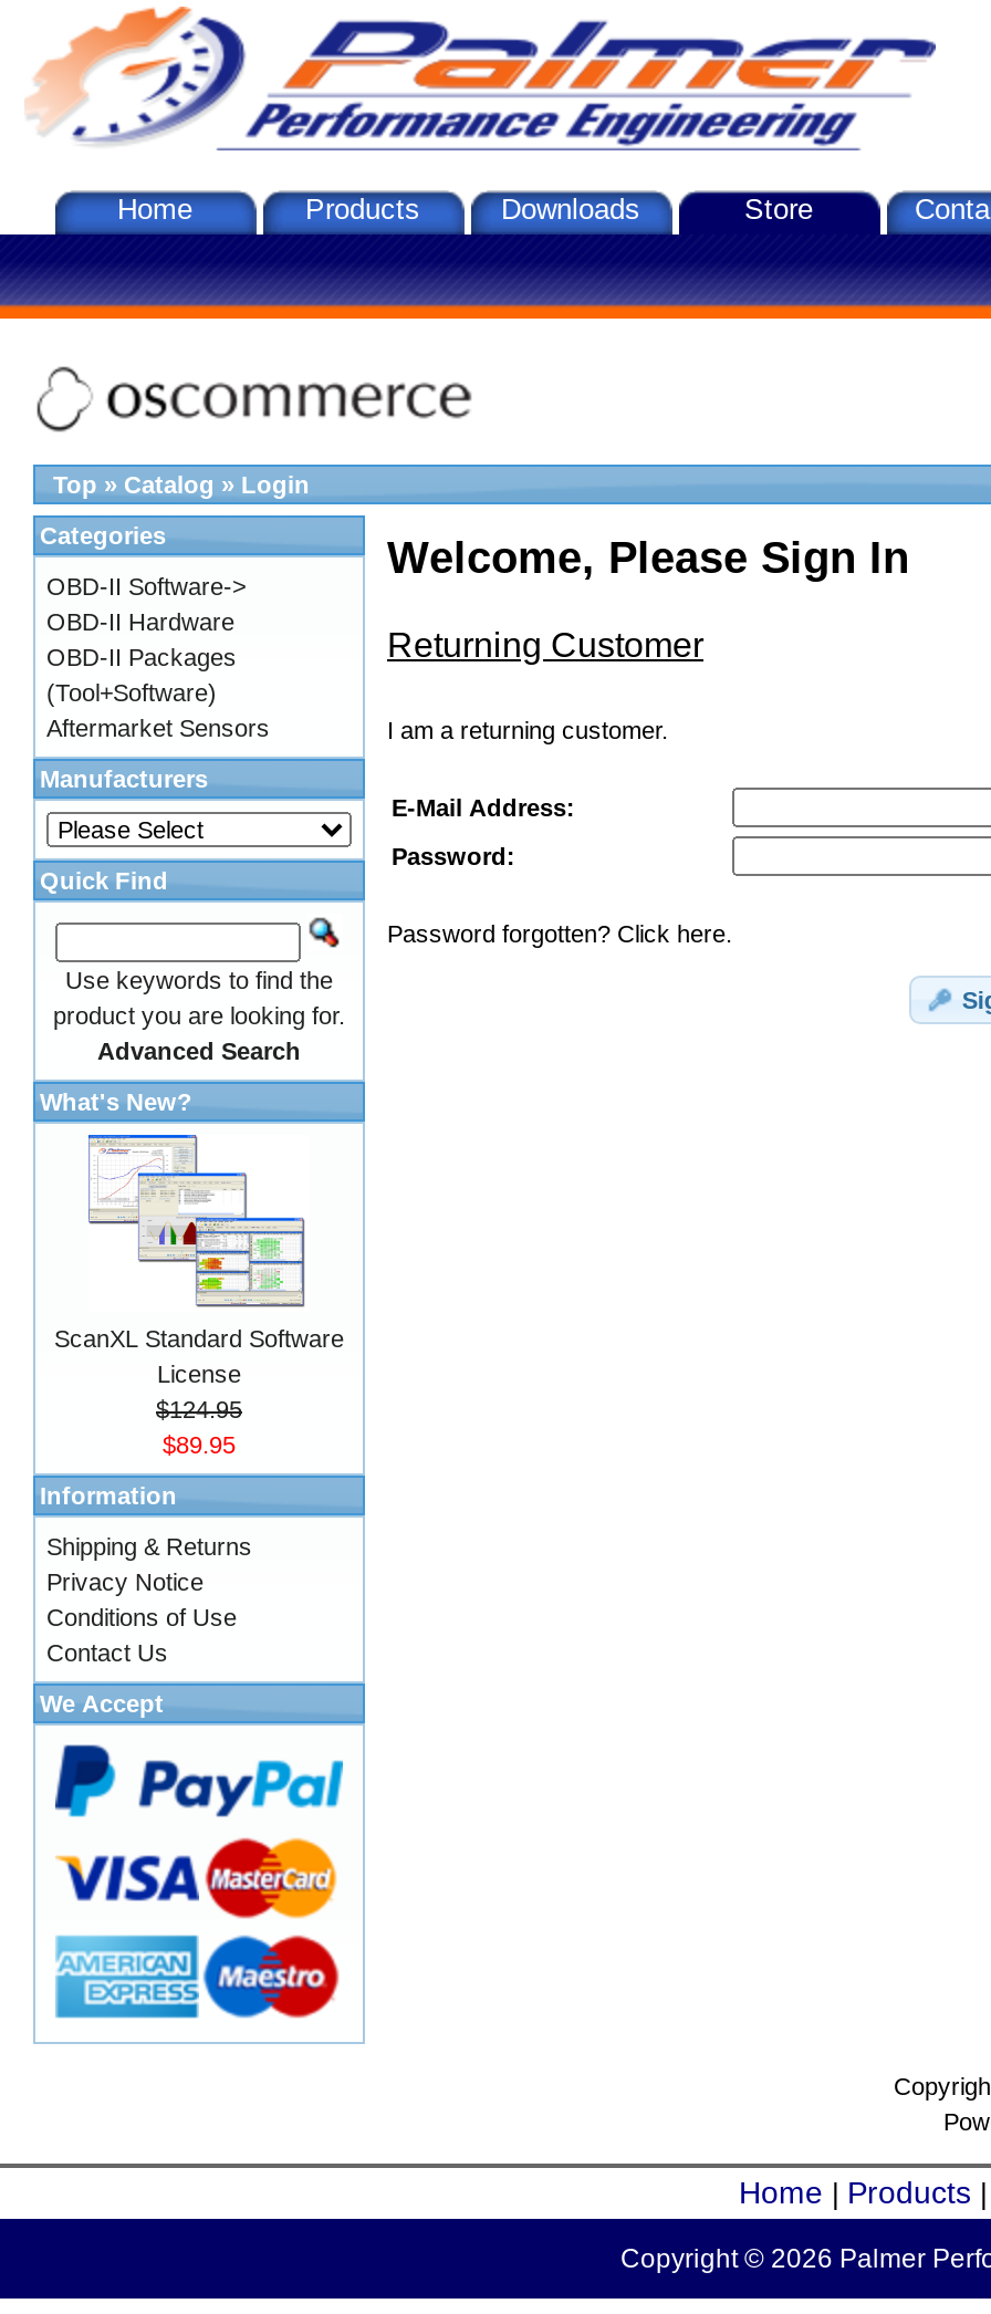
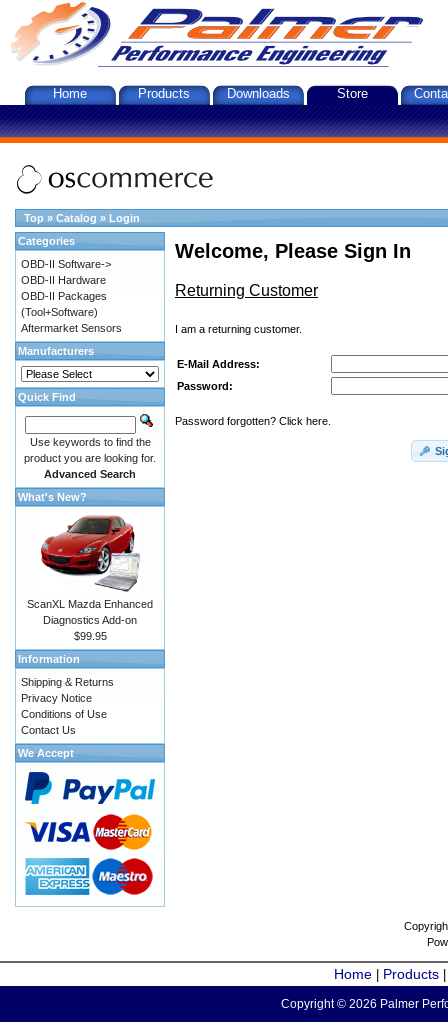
- [image]
- ScanXL Standard Software
- License
- $124.95
- $89.95
+ [image]
+ ScanXL Mazda Enhanced
+ Diagnostics Add-on
+ $99.95
